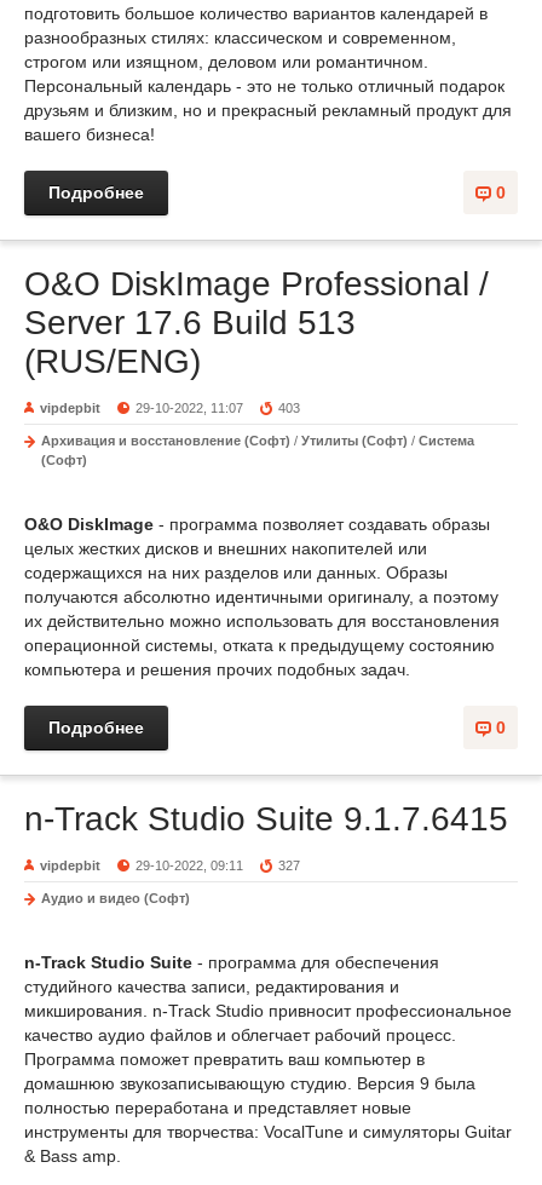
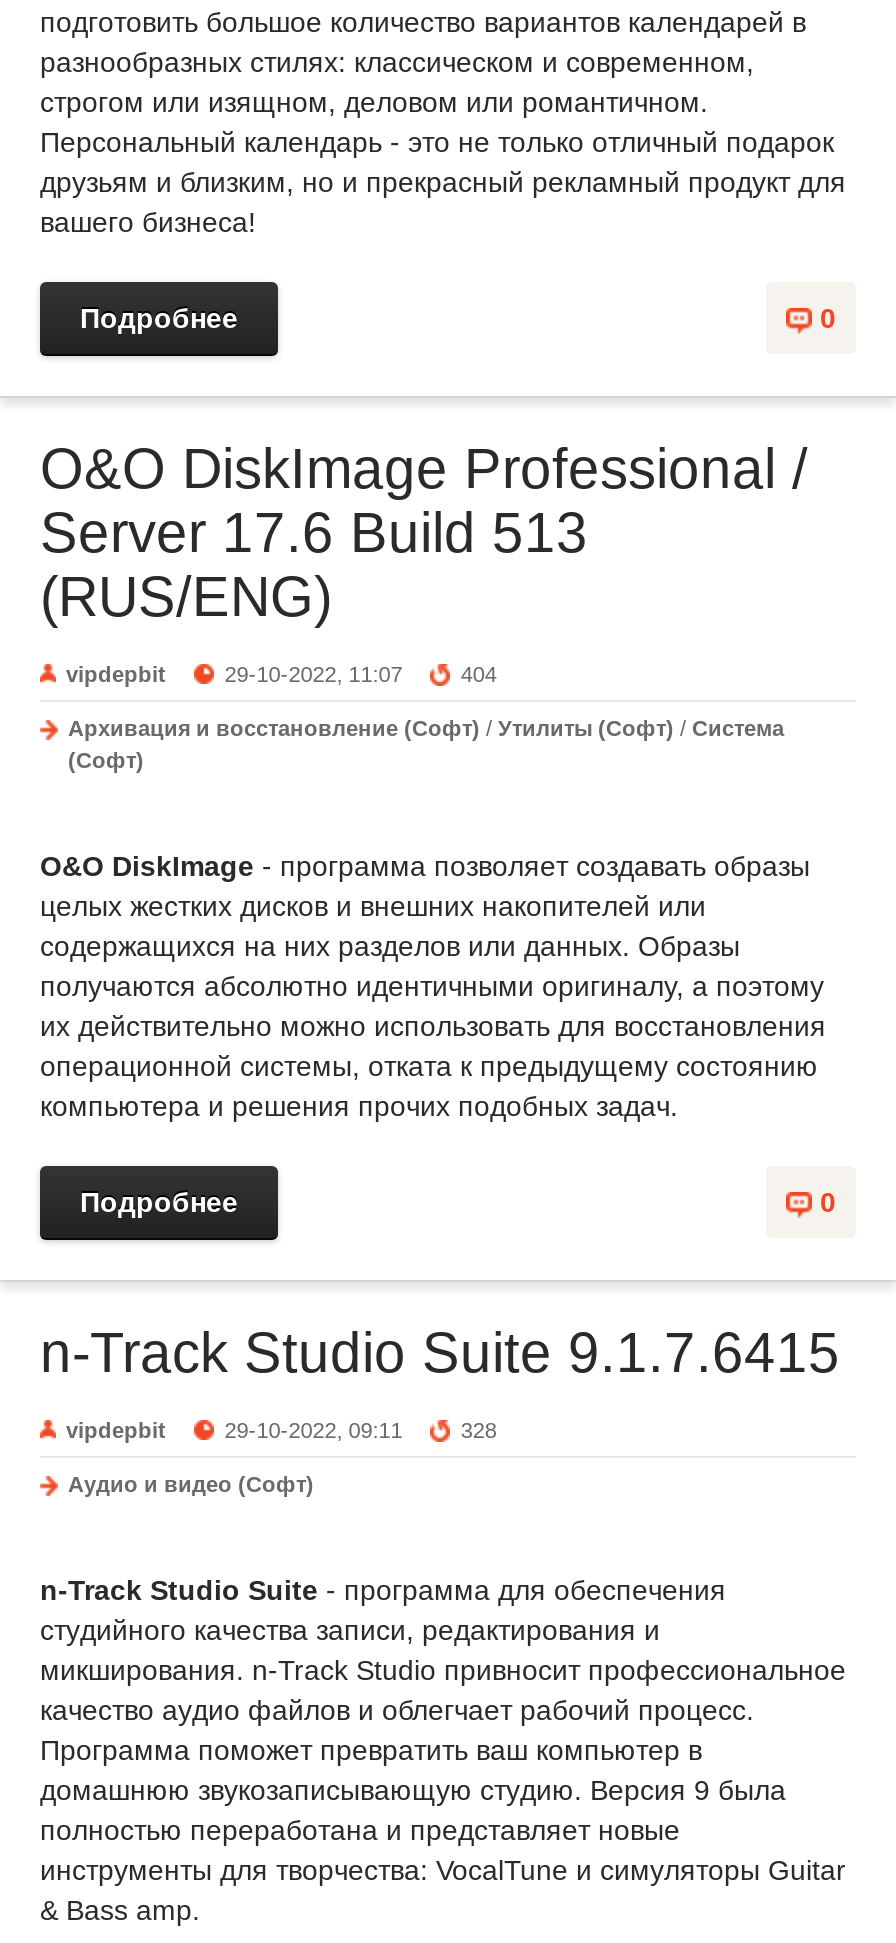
- 403
+ 404

- 327
+ 328
